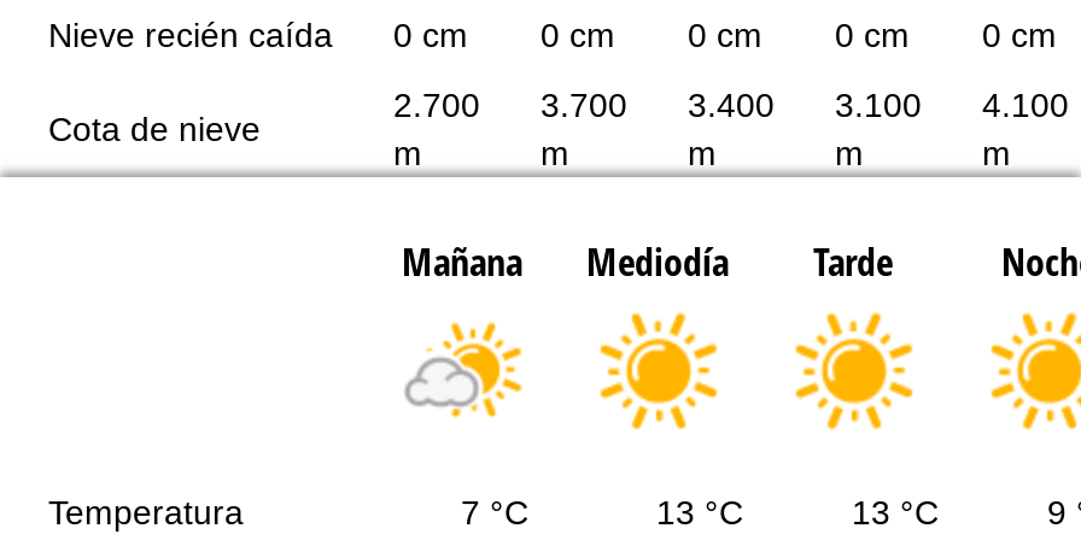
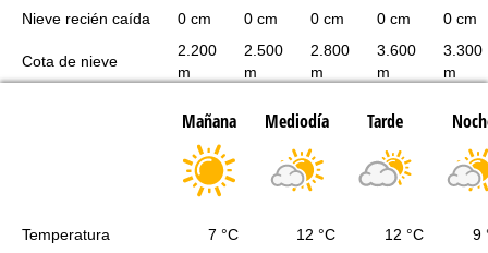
- 2.700
+ 2.200

- 3.700
+ 2.500

- 3.400
+ 2.800

- 3.100
+ 3.600

- 4.100
+ 3.300

- [image]
+ [image]

- [image]
- 13 °C
+ [image]
+ 12 °C

- [image]
- 13 °C
+ [image]
+ 12 °C

- [image]
+ [image]
